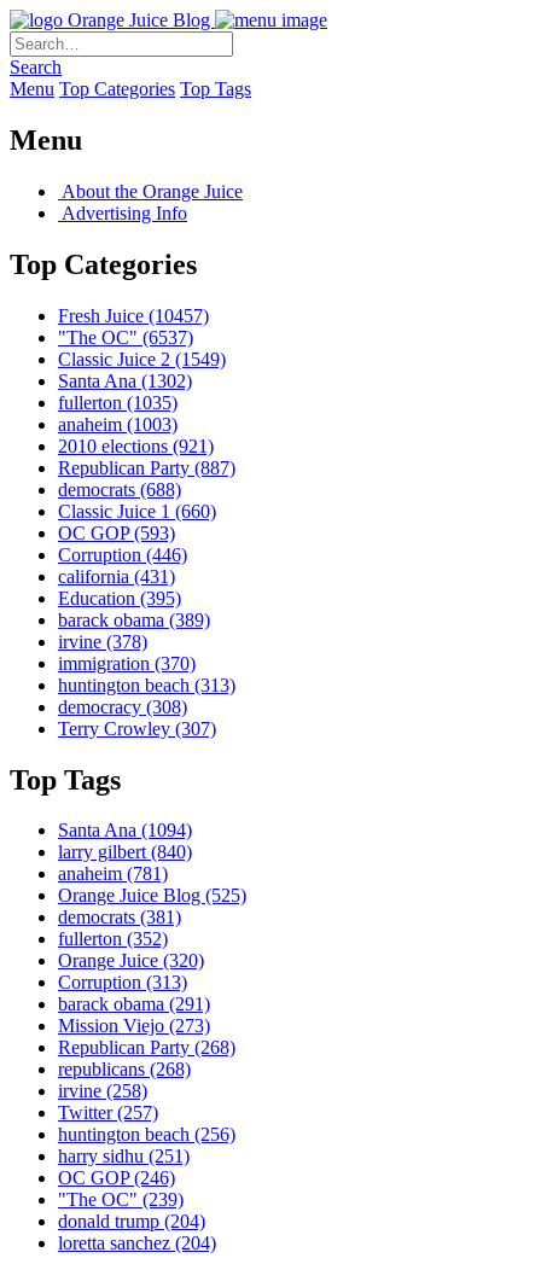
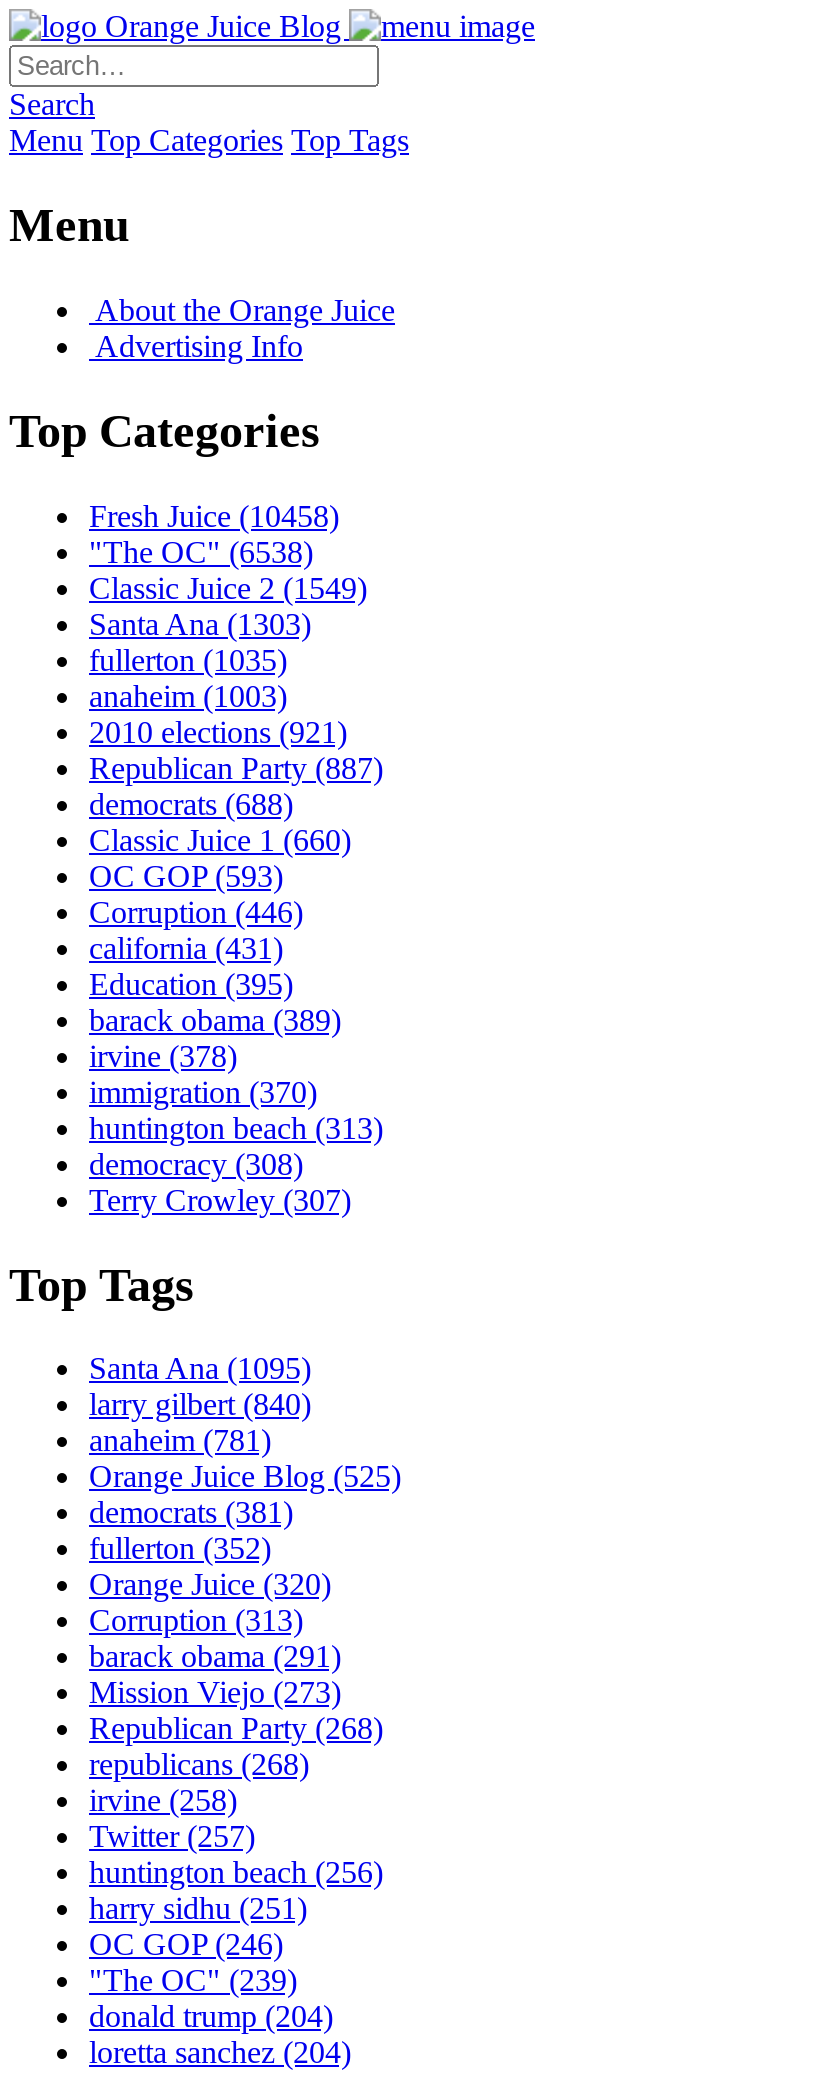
- Fresh Juice (10457)
+ Fresh Juice (10458)

- "The OC" (6537)
+ "The OC" (6538)

- Santa Ana (1302)
+ Santa Ana (1303)

- Santa Ana (1094)
+ Santa Ana (1095)
